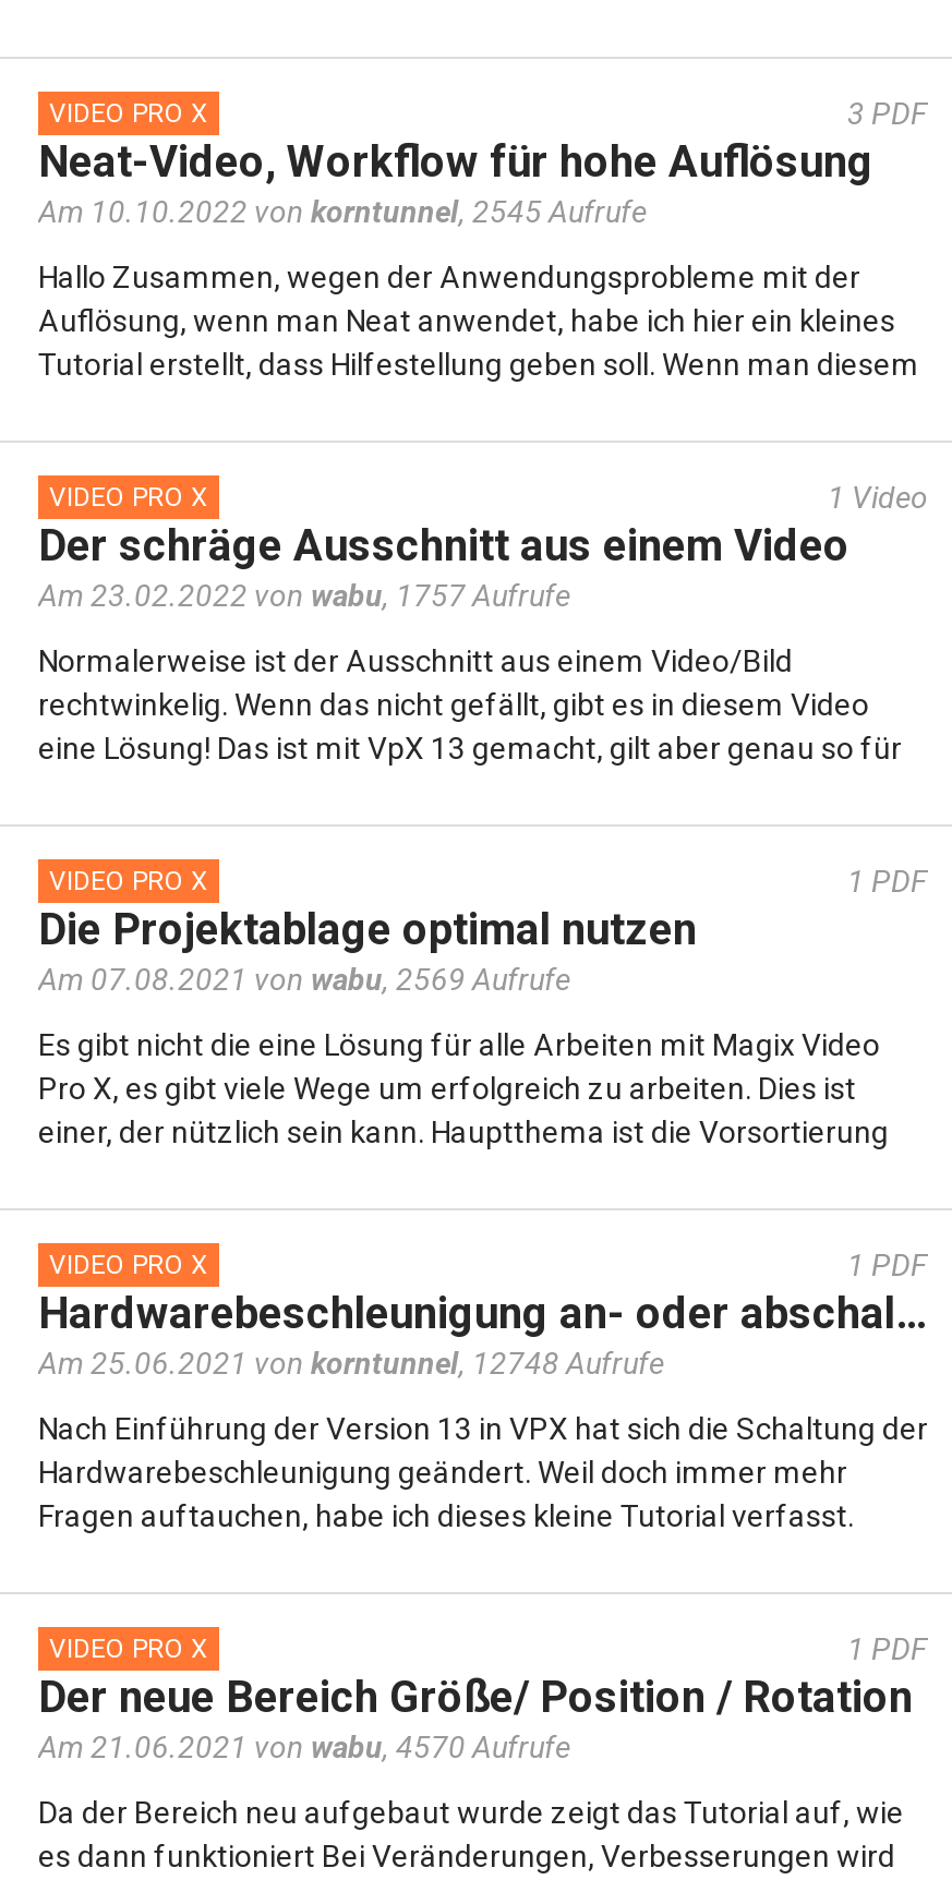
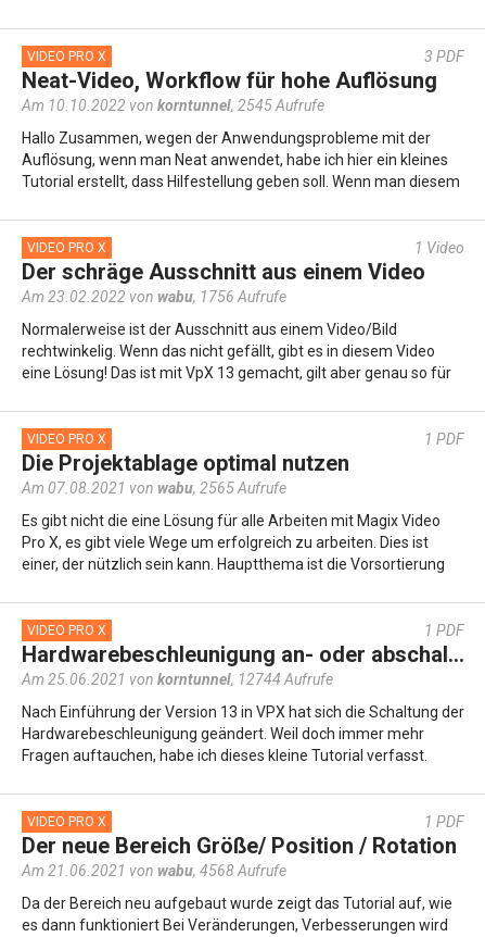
- Am 23.02.2022 von wabu, 1757 Aufrufe
+ Am 23.02.2022 von wabu, 1756 Aufrufe

- Am 07.08.2021 von wabu, 2569 Aufrufe
+ Am 07.08.2021 von wabu, 2565 Aufrufe

- Am 25.06.2021 von korntunnel, 12748 Aufrufe
+ Am 25.06.2021 von korntunnel, 12744 Aufrufe

- Am 21.06.2021 von wabu, 4570 Aufrufe
+ Am 21.06.2021 von wabu, 4568 Aufrufe
